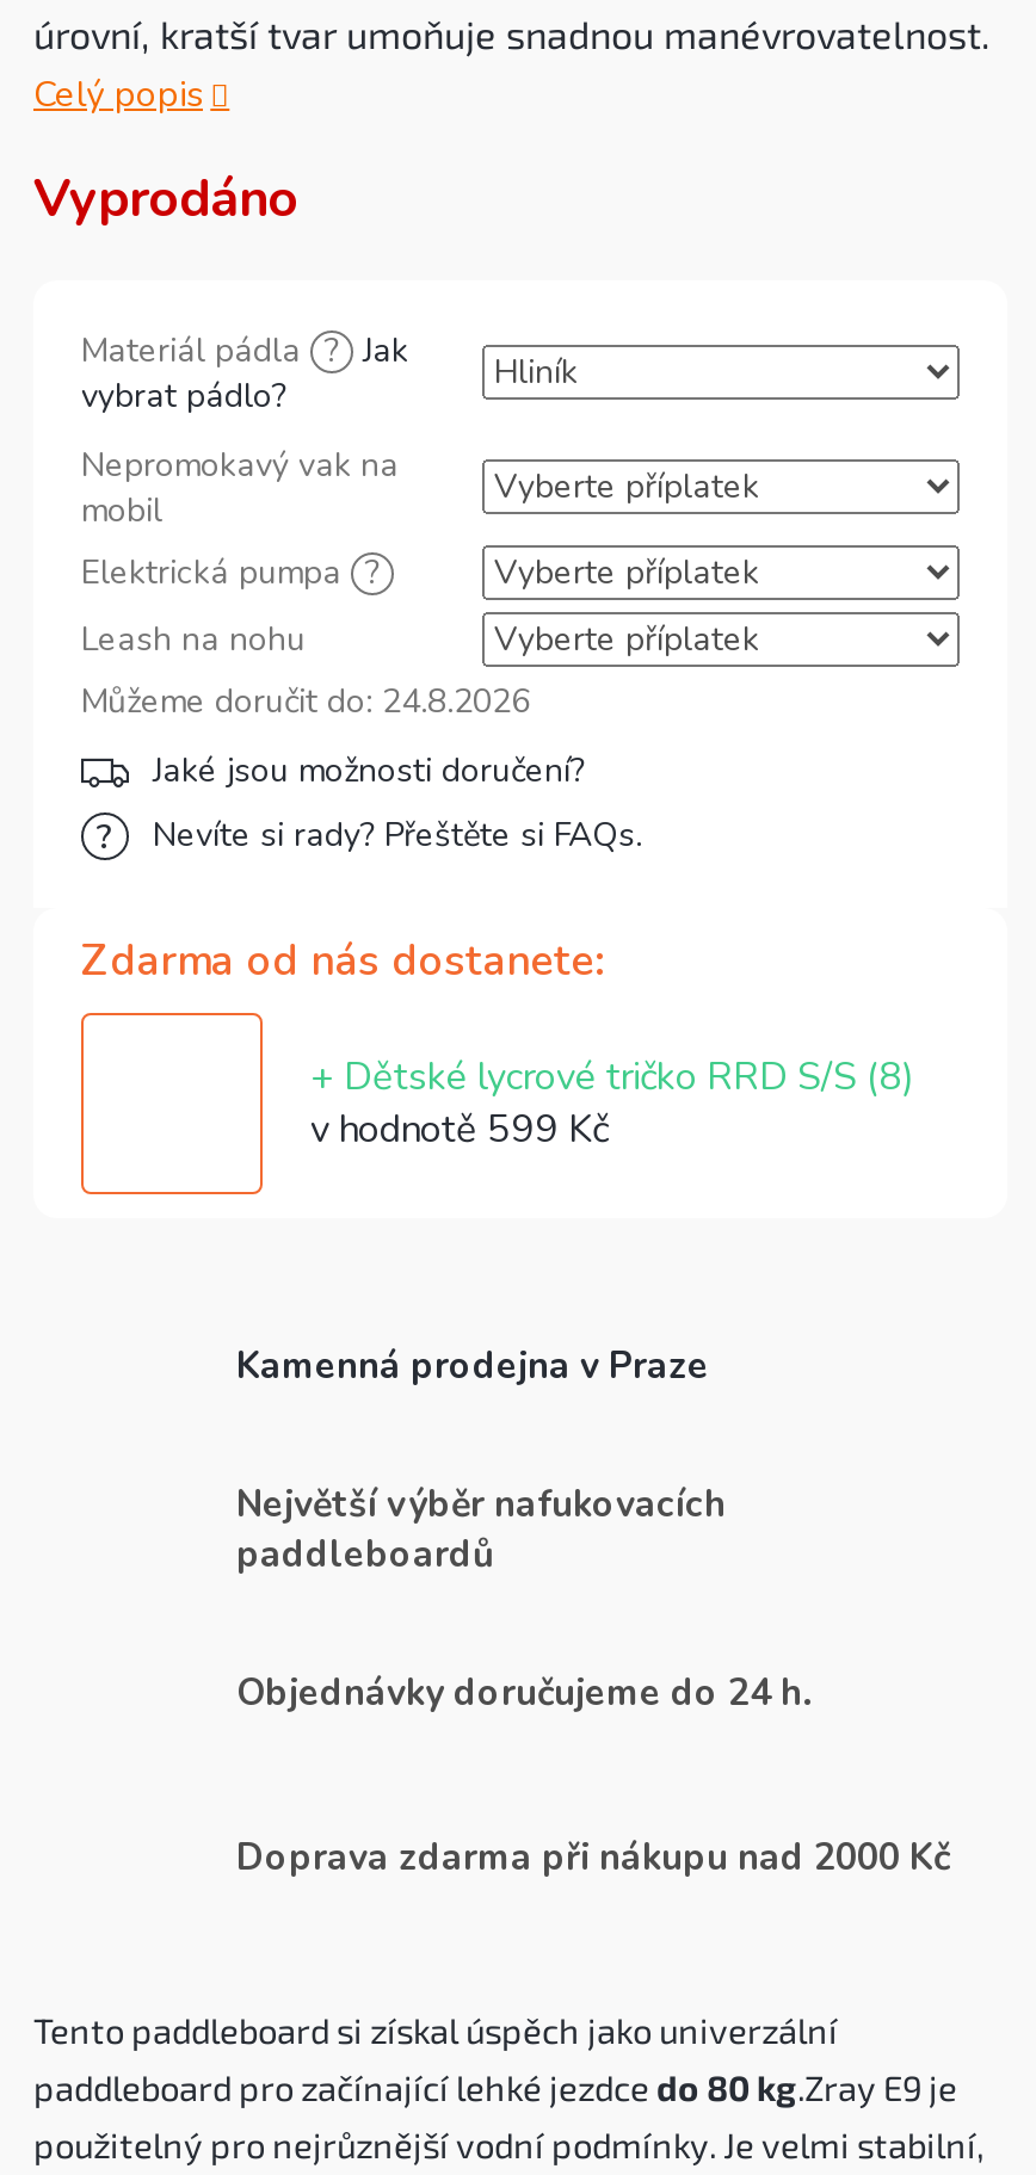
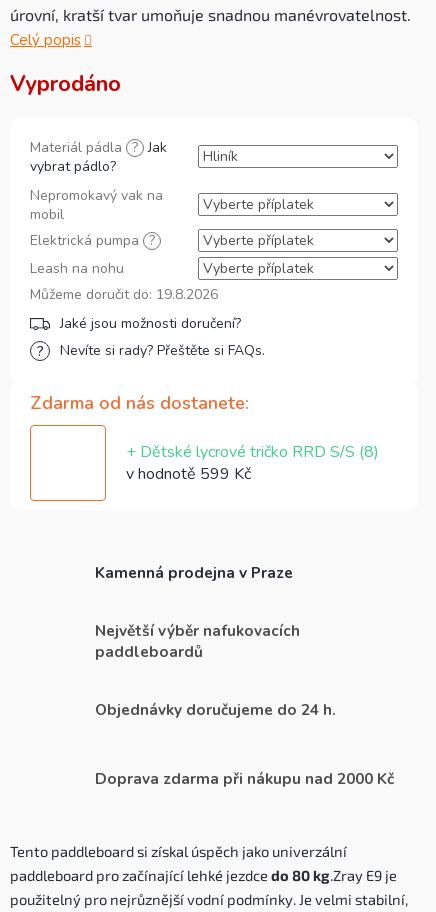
- Můžeme doručit do: 24.8.2026
+ Můžeme doručit do: 19.8.2026
